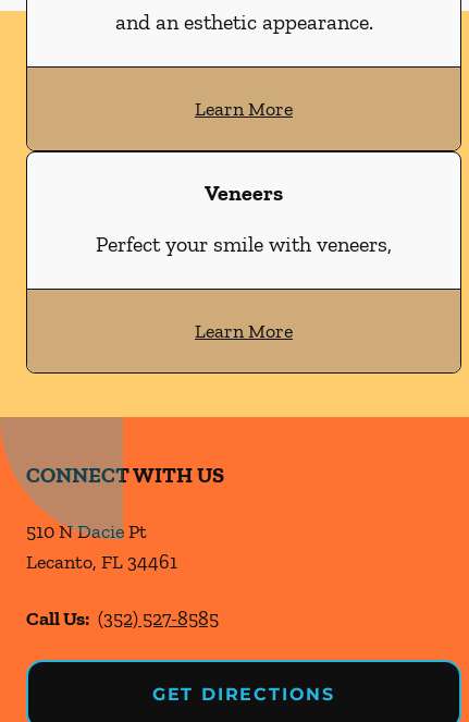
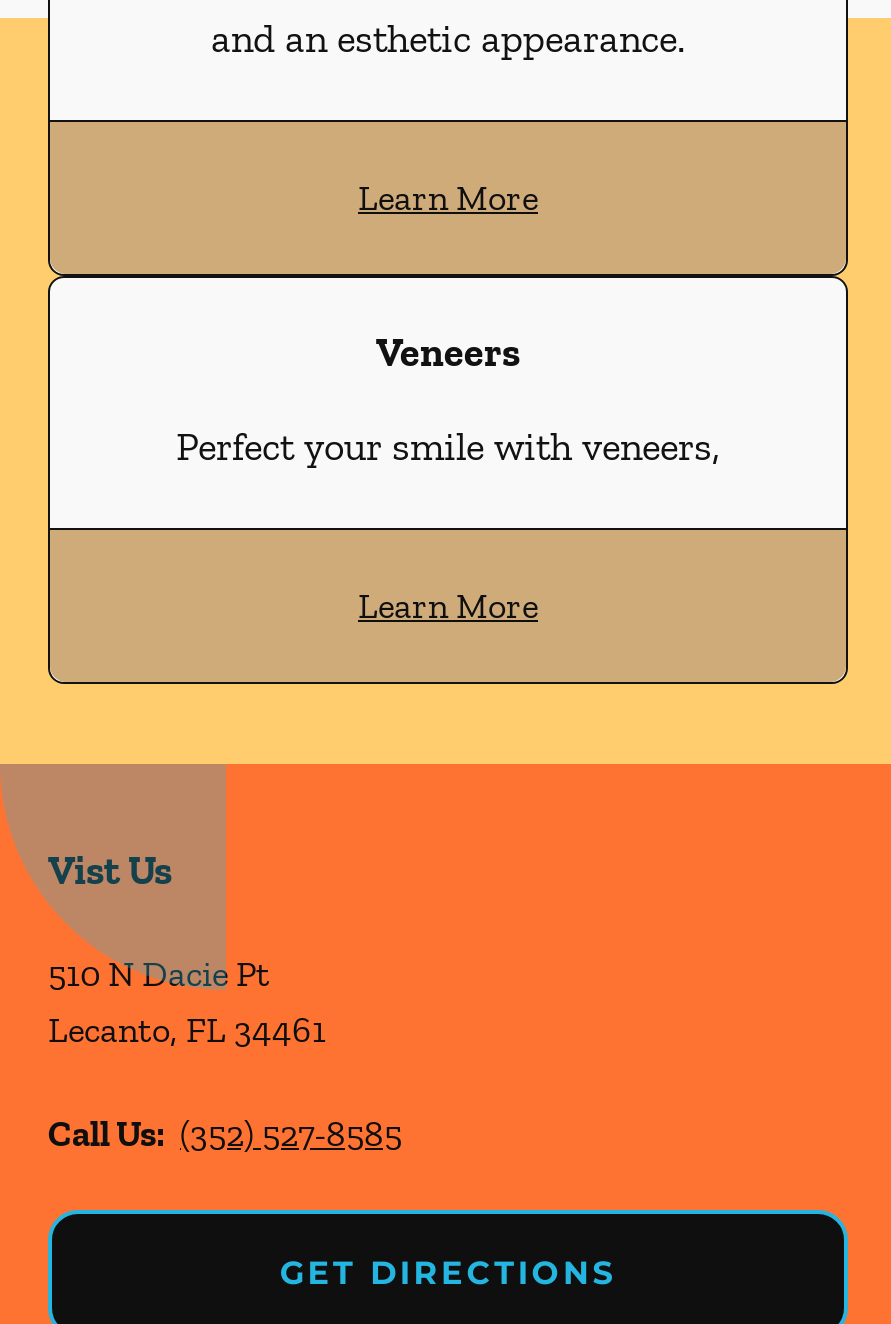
- CONNECT WITH US
+ Vist Us
